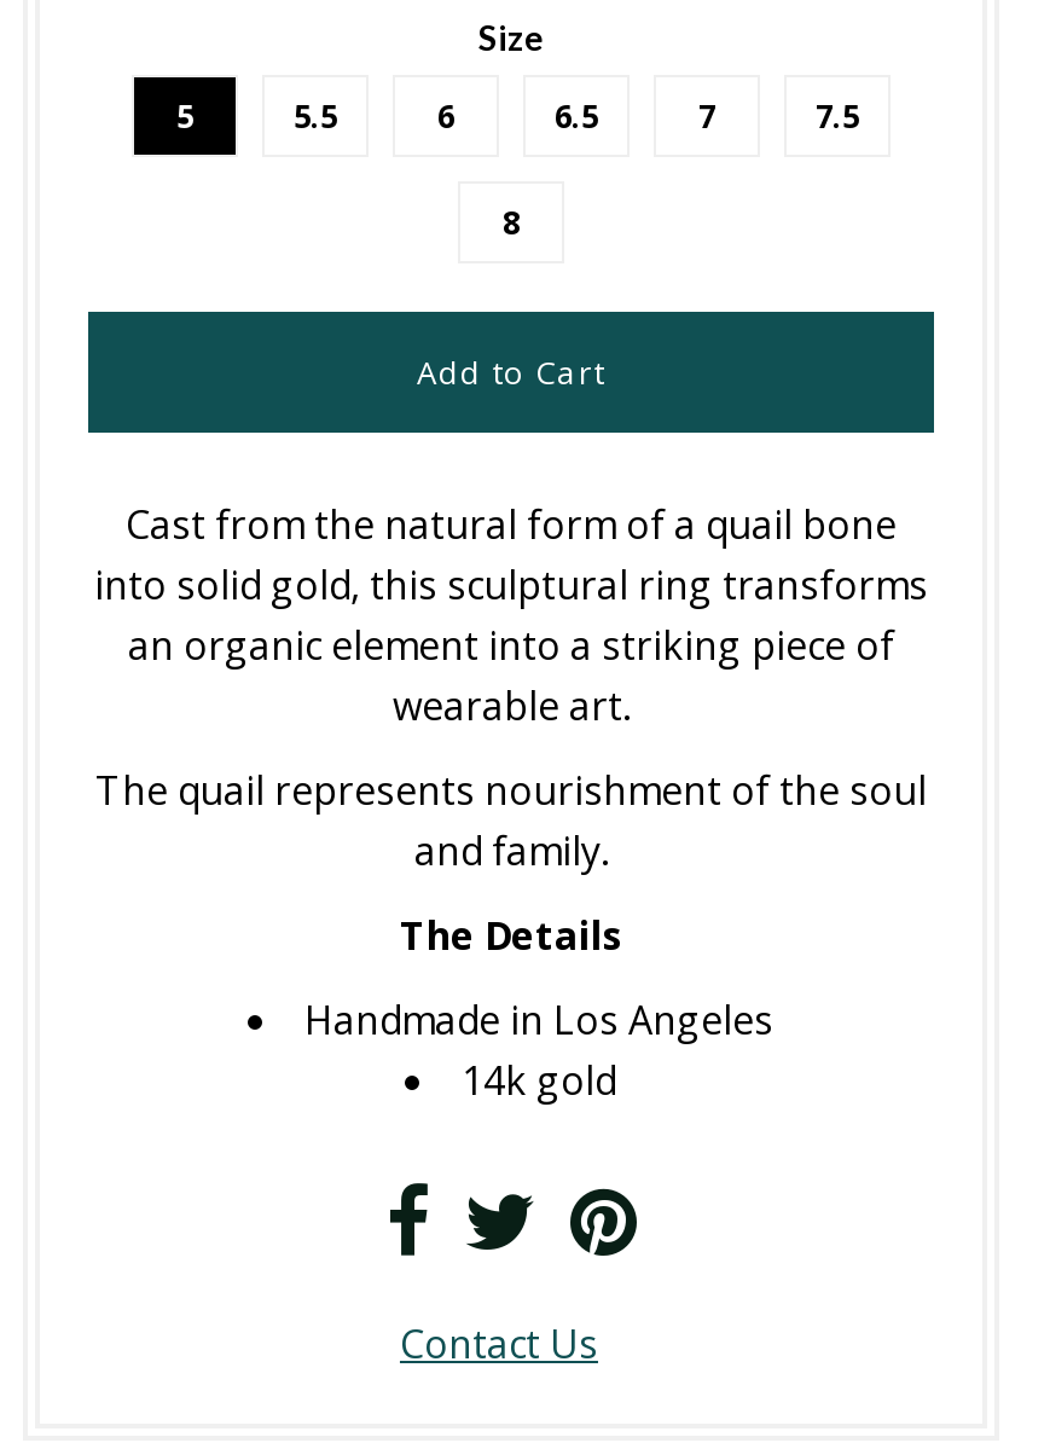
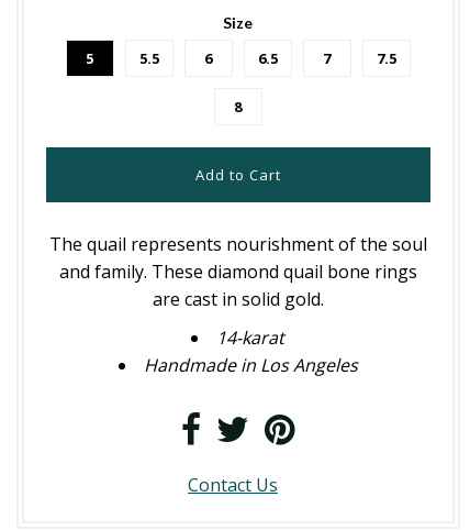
- Cast from the natural form of a quail bone
- into solid gold, this sculptural ring transforms
- an organic element into a striking piece of
- wearable art.

- and family.
+ and family. These diamond quail bone rings
+ are cast in solid gold.

- The Details
+ 14-karat

- 14k gold
